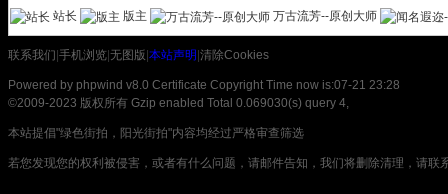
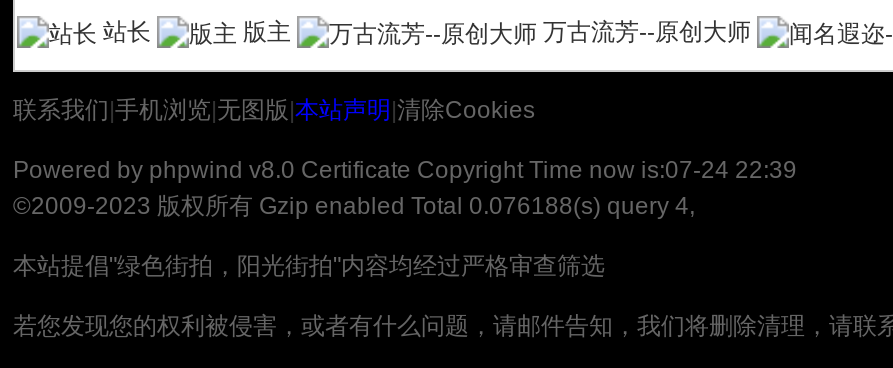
- Powered by phpwind v8.0 Certificate Copyright Time now is:07-21 23:28
+ Powered by phpwind v8.0 Certificate Copyright Time now is:07-24 22:39

- ©2009-2023版权所有 Gzip enabled Total 0.069030(s) query 4,
+ ©2009-2023版权所有 Gzip enabled Total 0.076188(s) query 4,
